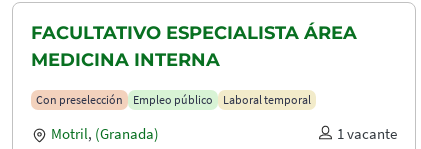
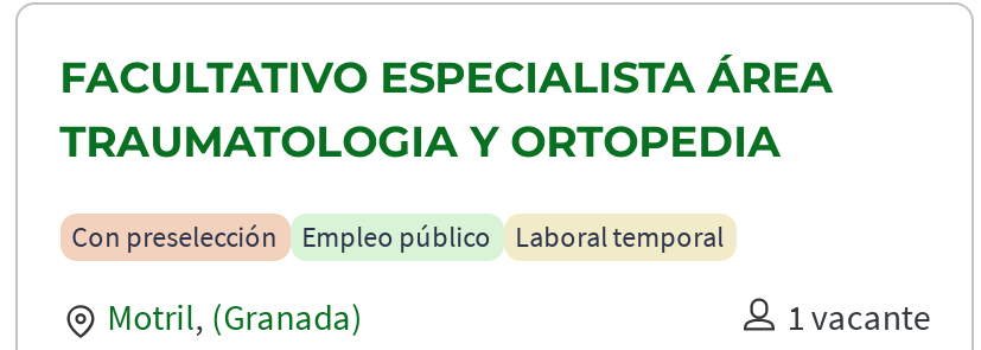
- MEDICINA INTERNA
+ TRAUMATOLOGIA Y ORTOPEDIA
